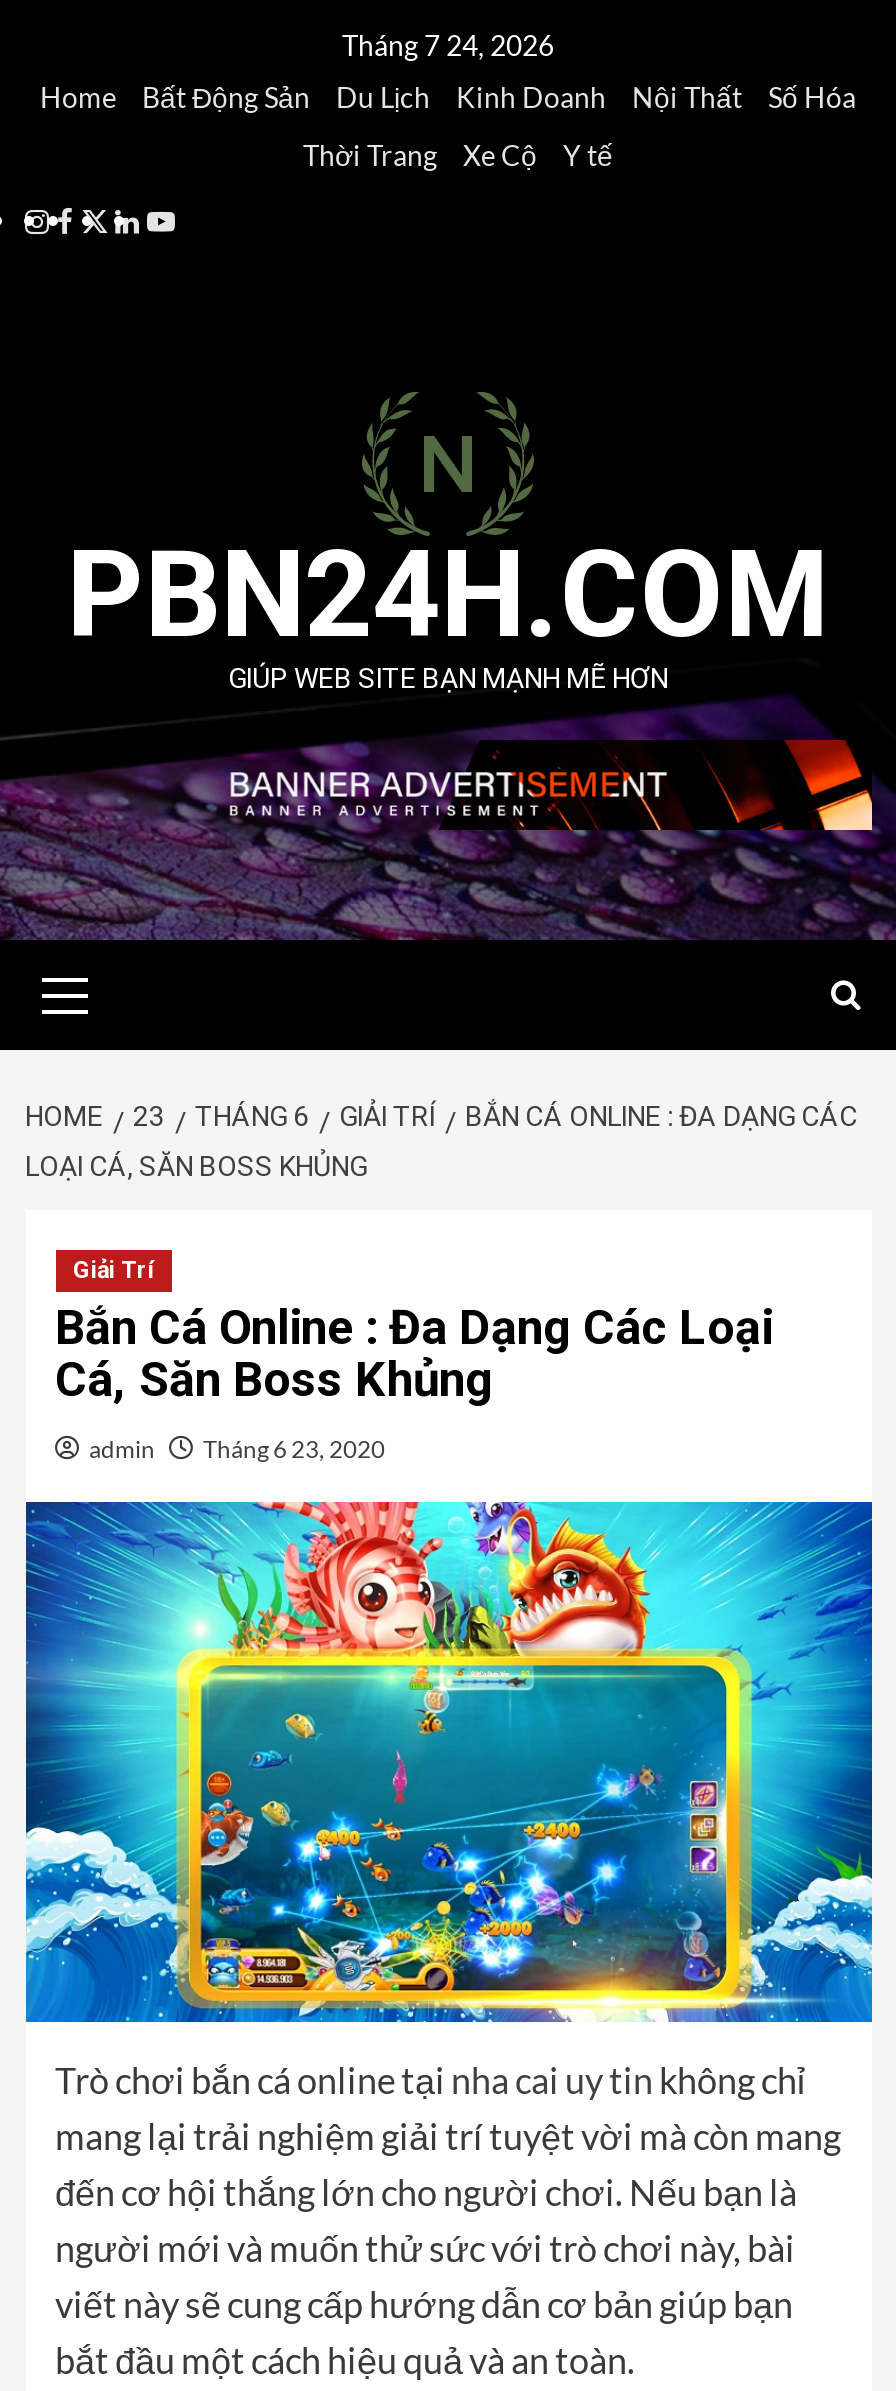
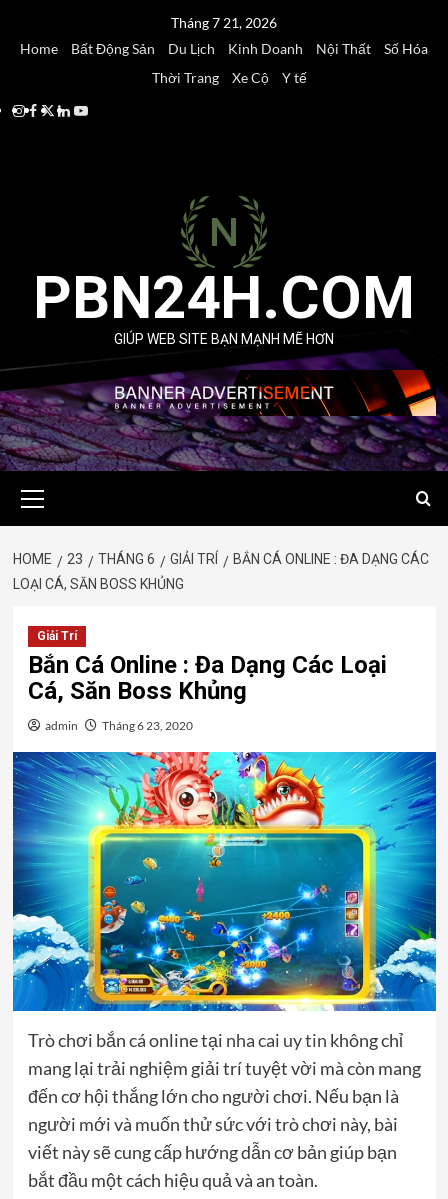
- Tháng 7 24, 2026
+ Tháng 7 21, 2026
